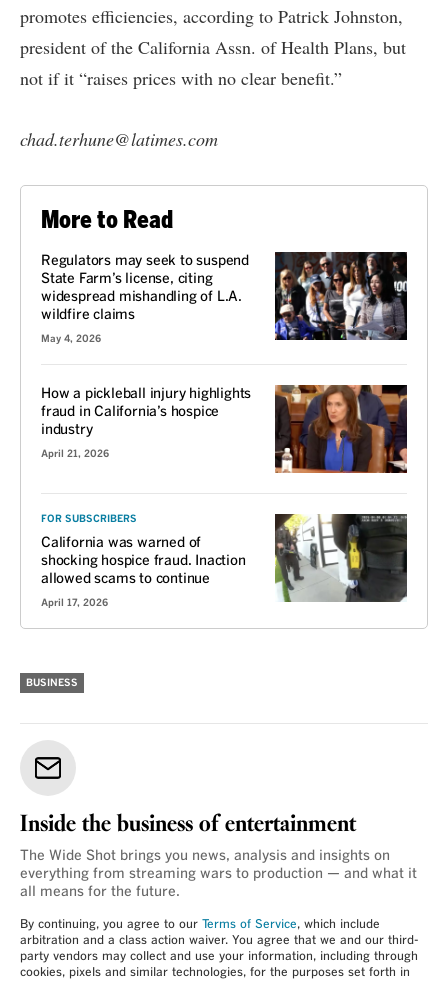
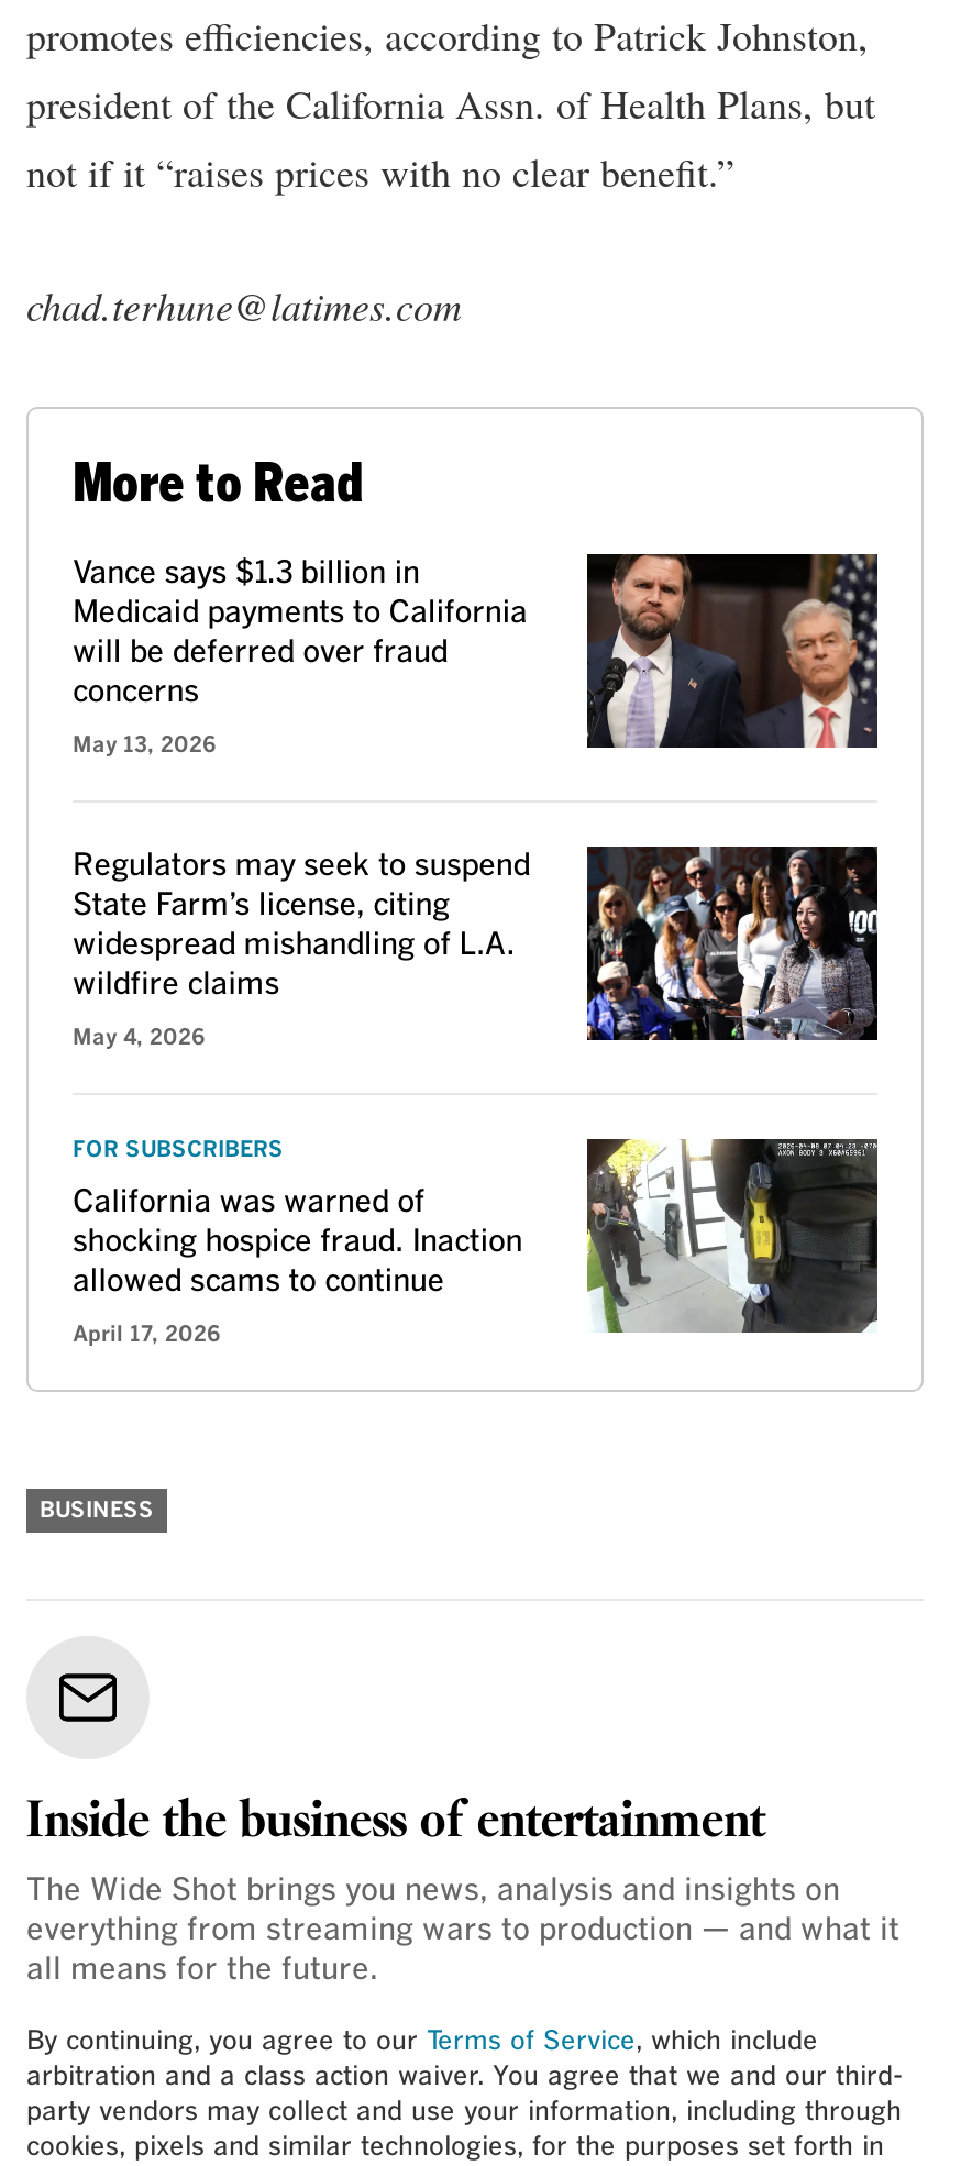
+ [image]
+ Vance says $1.3 billion in
+ Medicaid payments to California
+ will be deferred over fraud
+ concerns
+ May 13, 2026

moved down: [image] | Regulators may seek to suspend | State Farm’s license, citing | widespread mishandling of L.A. | wildfire claims | May 4, 2026

- [image]
- How a pickleball injury highlights
- fraud in California’s hospice
- industry
- April 21, 2026
